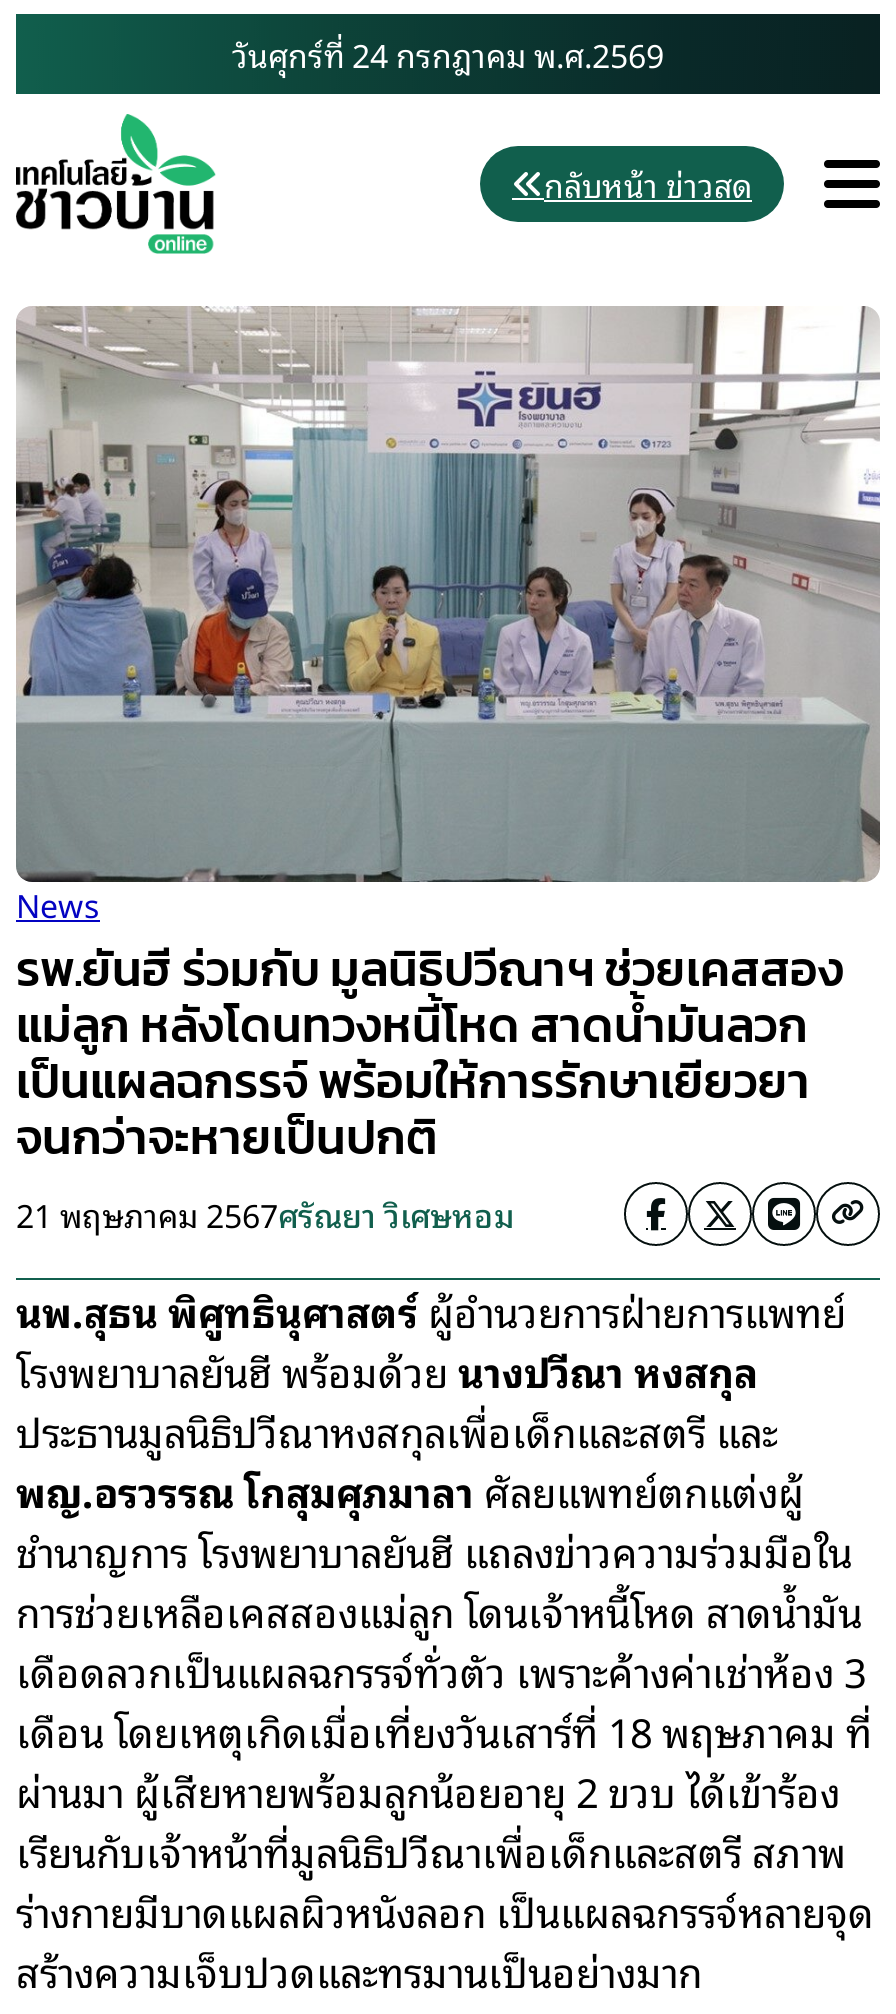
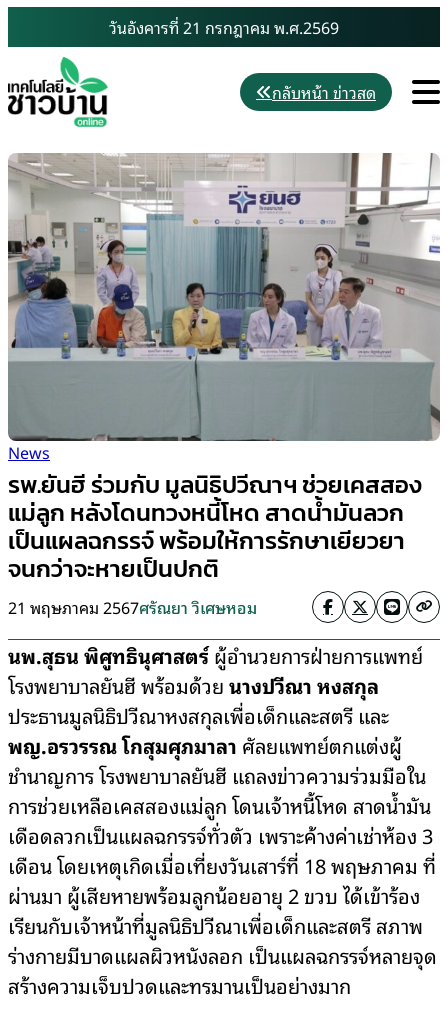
- วันศุกร์ที่ 24 กรกฎาคม พ.ศ.2569
+ วันอังคารที่ 21 กรกฎาคม พ.ศ.2569
